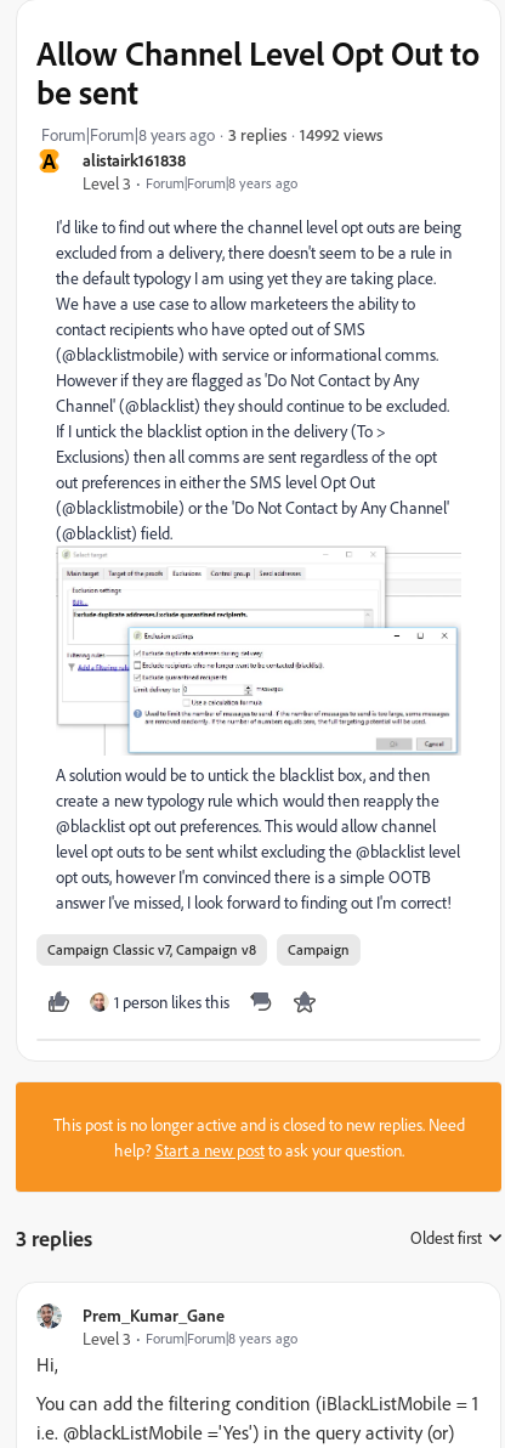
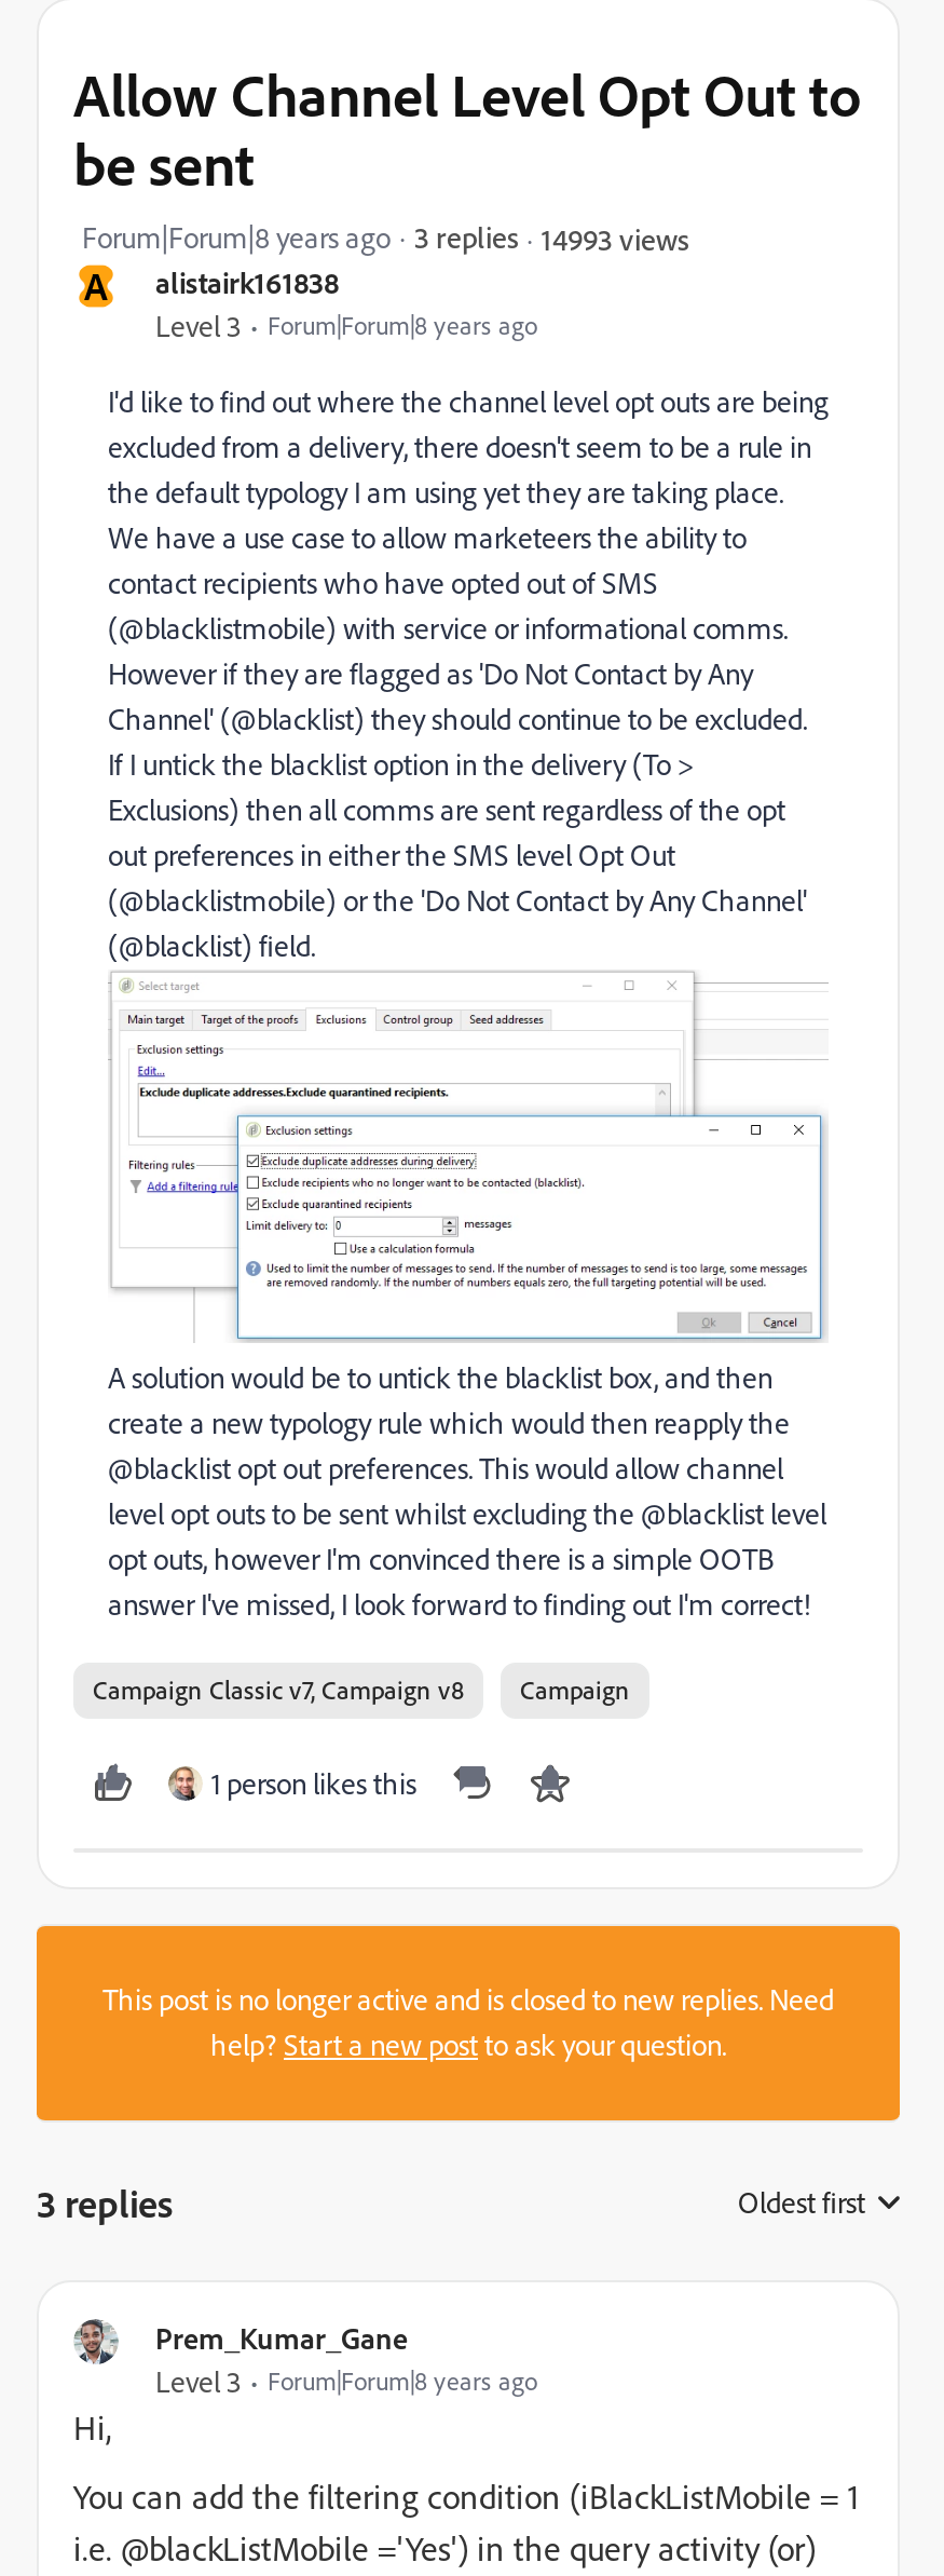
- 14992 views
+ 14993 views
